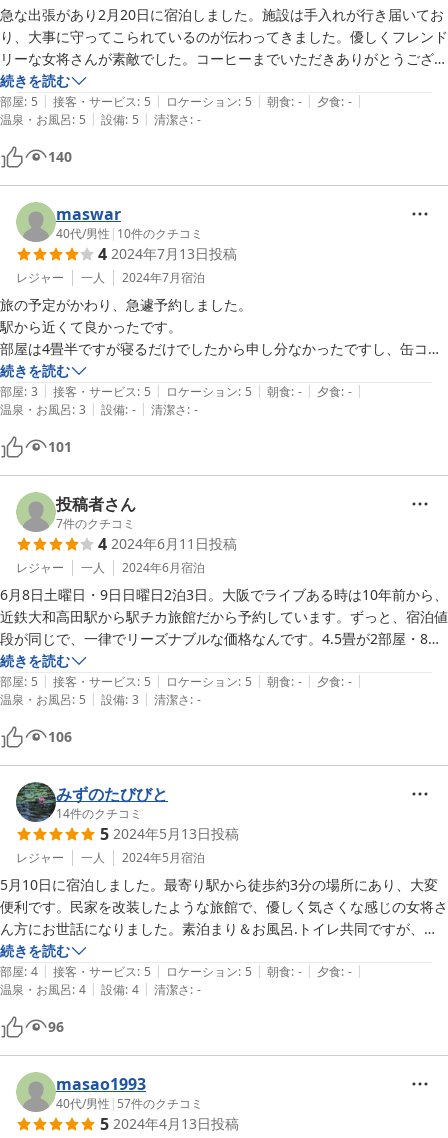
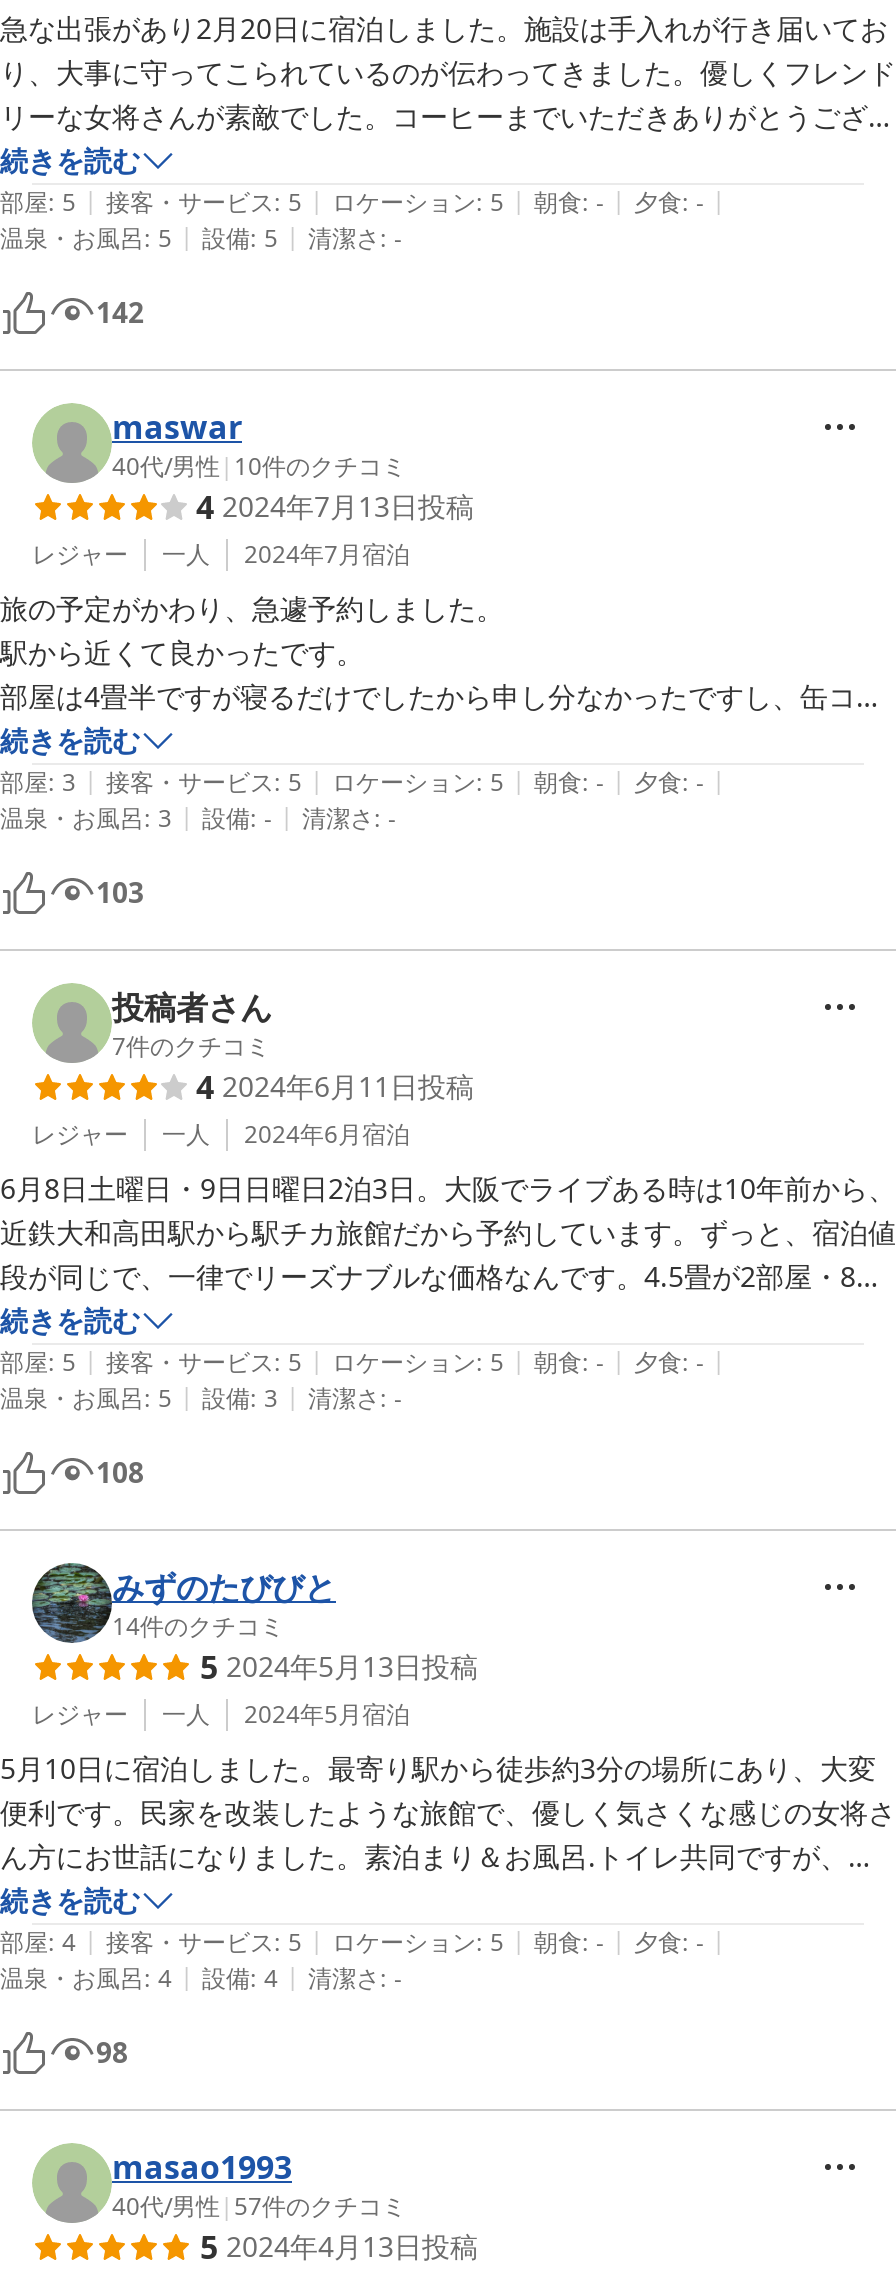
- 140
+ 142

- 101
+ 103

- 106
+ 108

- 96
+ 98
